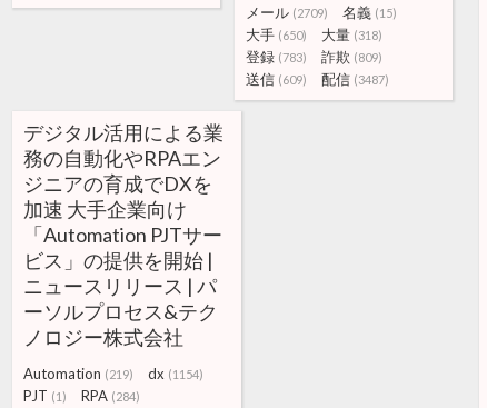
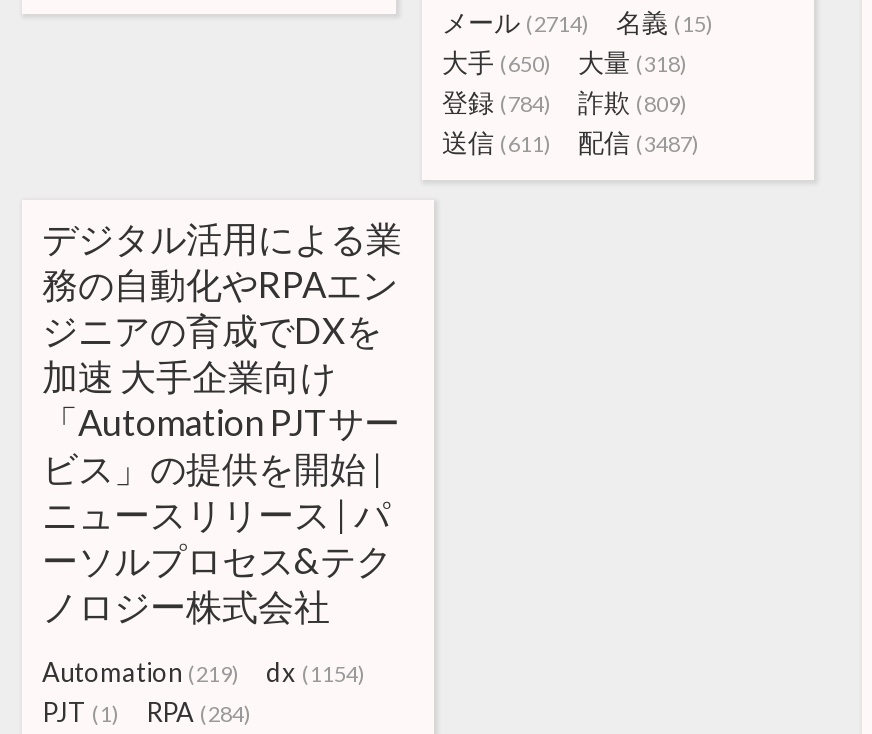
- メール (2709) 名義 (15)
+ メール (2714) 名義 (15)

- 登録 (783) 詐欺 (809)
+ 登録 (784) 詐欺 (809)

- 送信 (609) 配信 (3487)
+ 送信 (611) 配信 (3487)
